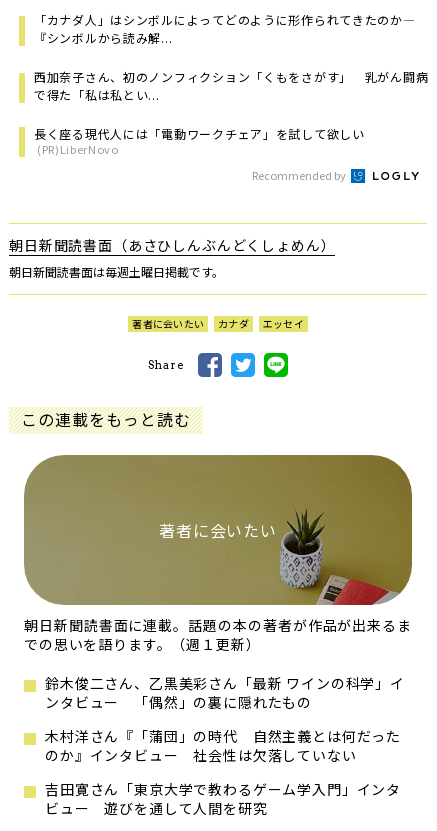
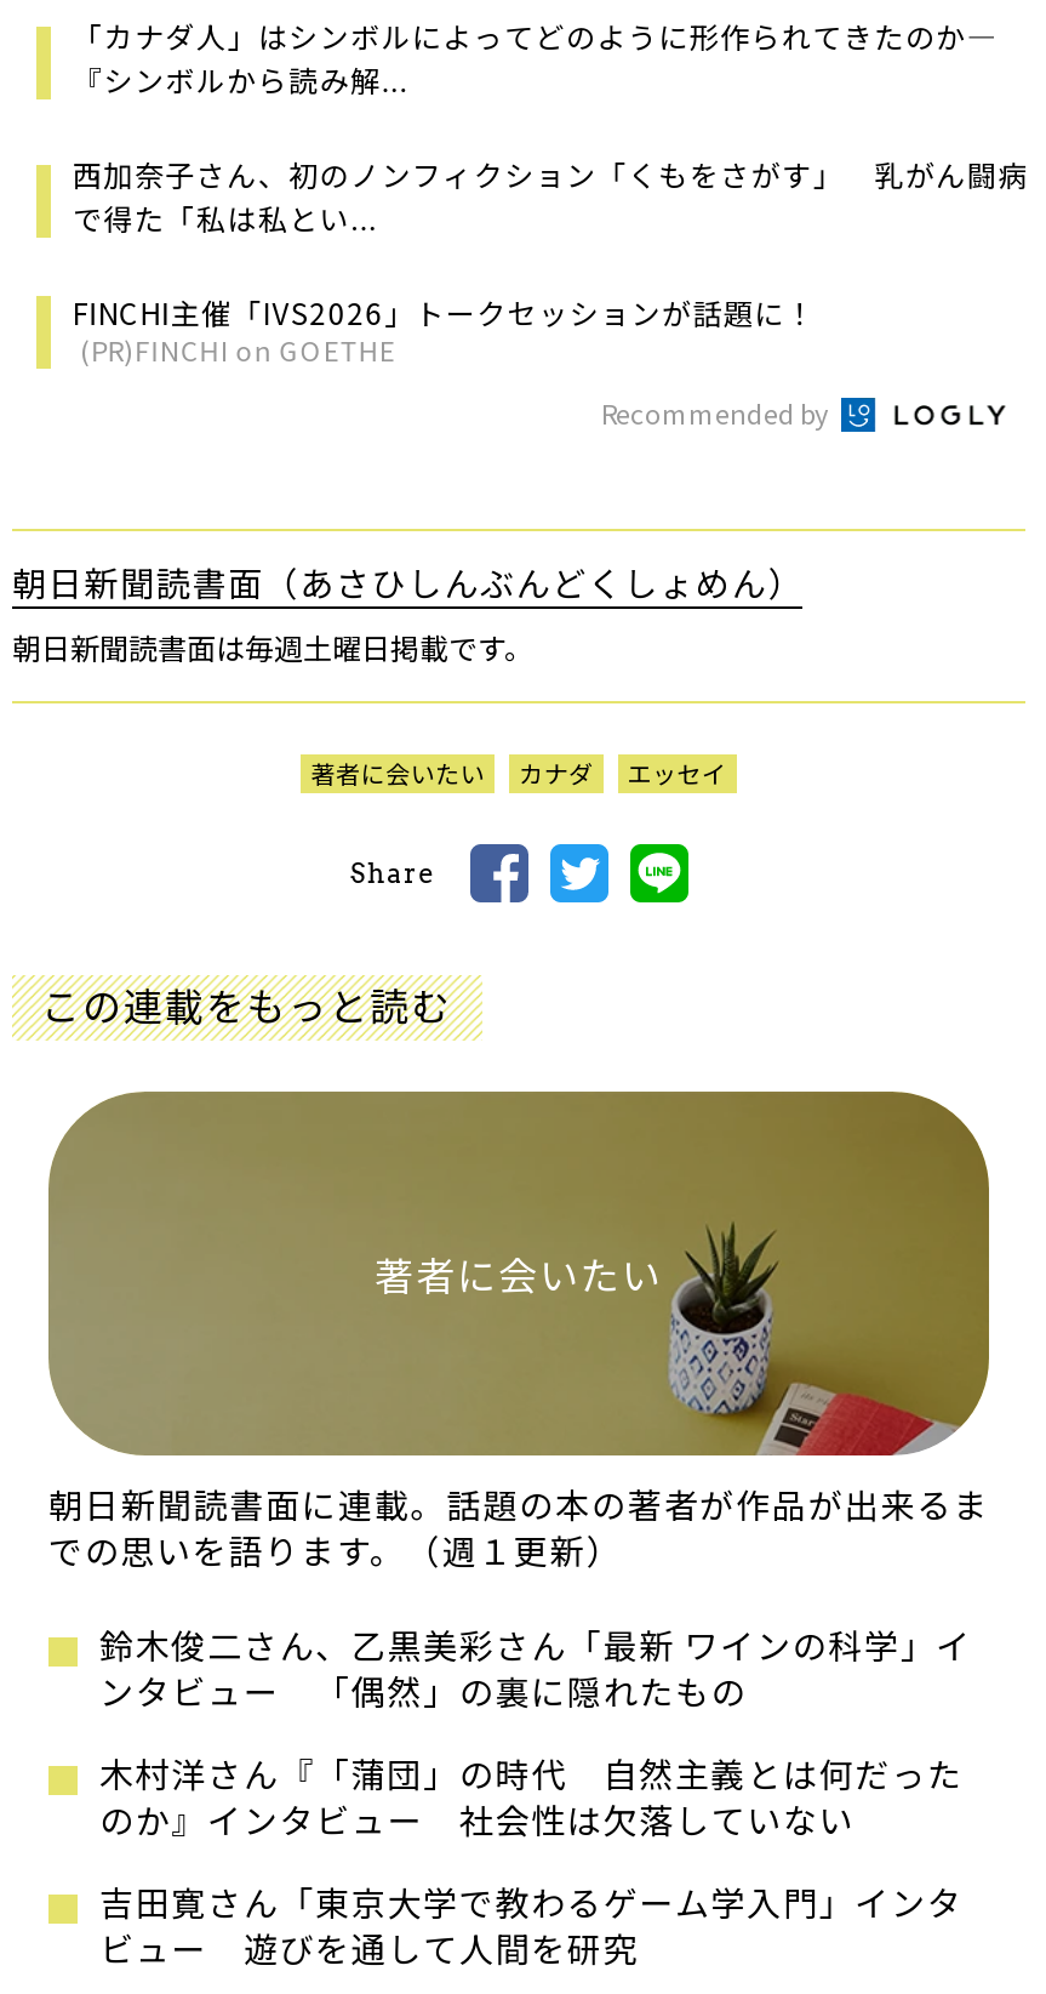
- 長く座る現代人には「電動ワークチェア」を試して欲しい
- (PR)LiberNovo
+ FINCHI主催「IVS2026」トークセッションが話題に！
+ (PR)FINCHI on GOETHE
